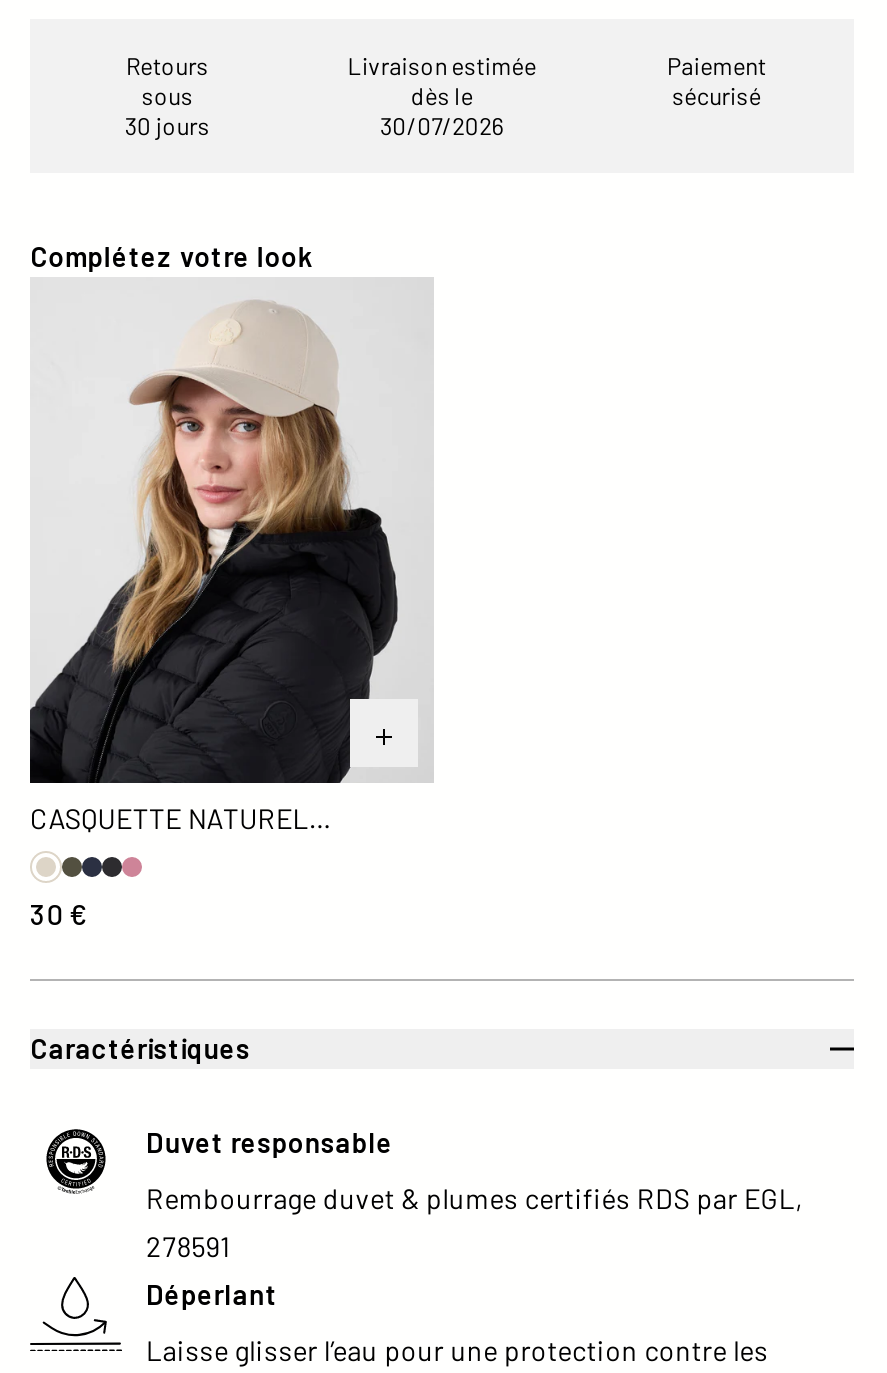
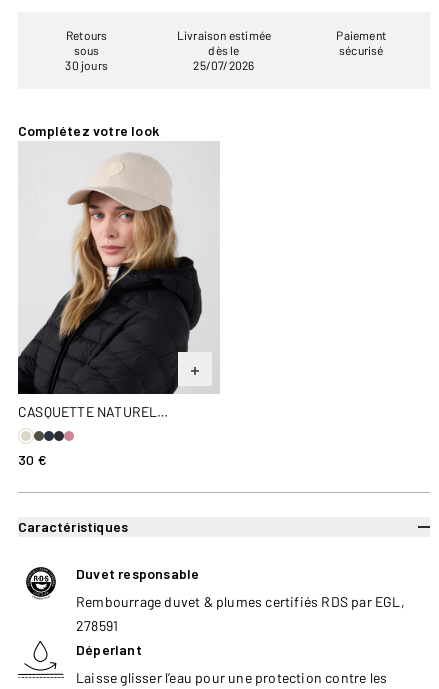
- 30/07/2026
+ 25/07/2026
